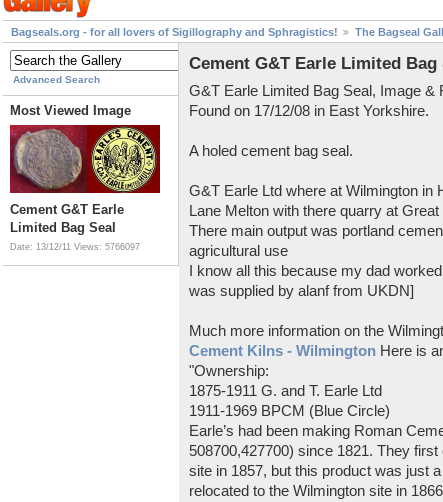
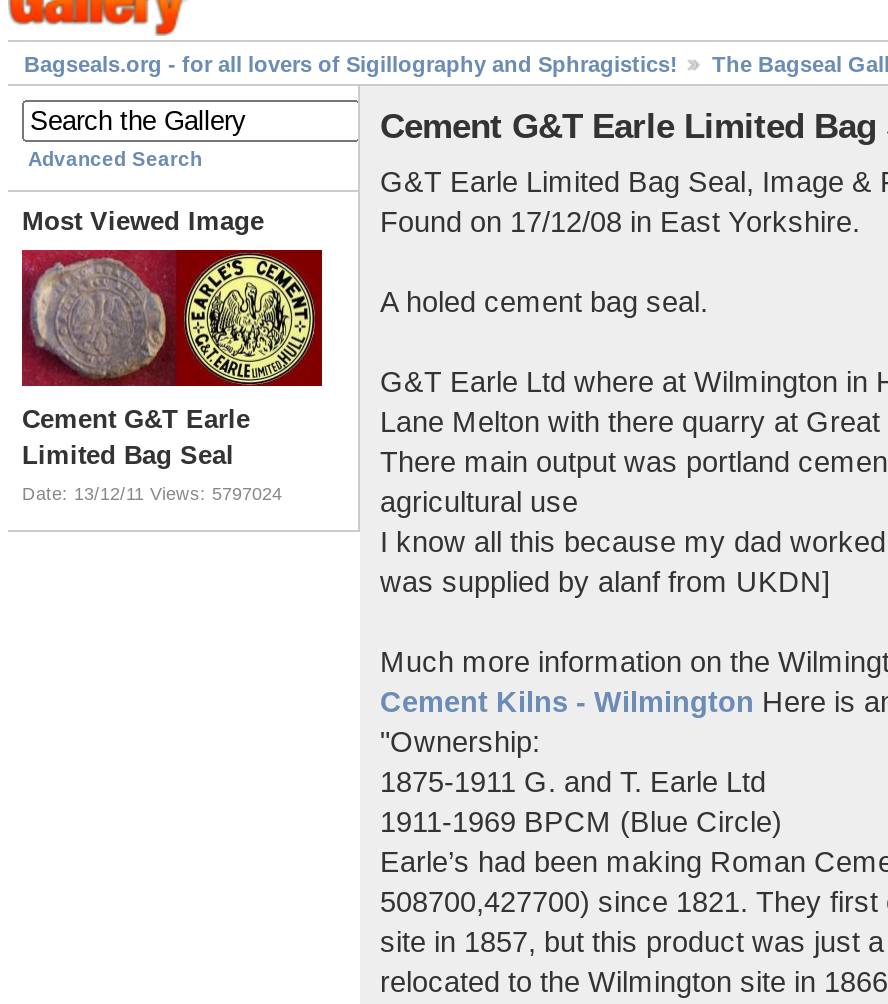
- Date: 13/12/11 Views: 5766097
+ Date: 13/12/11 Views: 5797024
